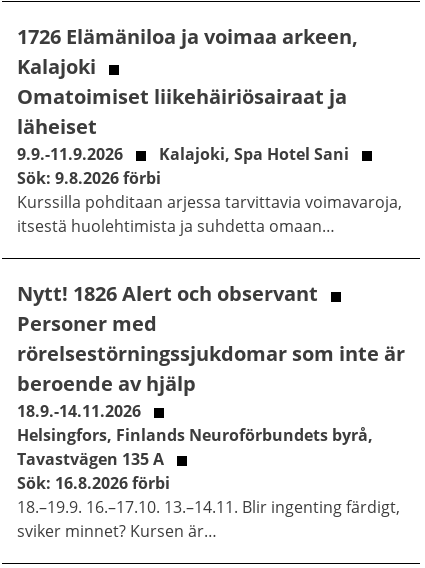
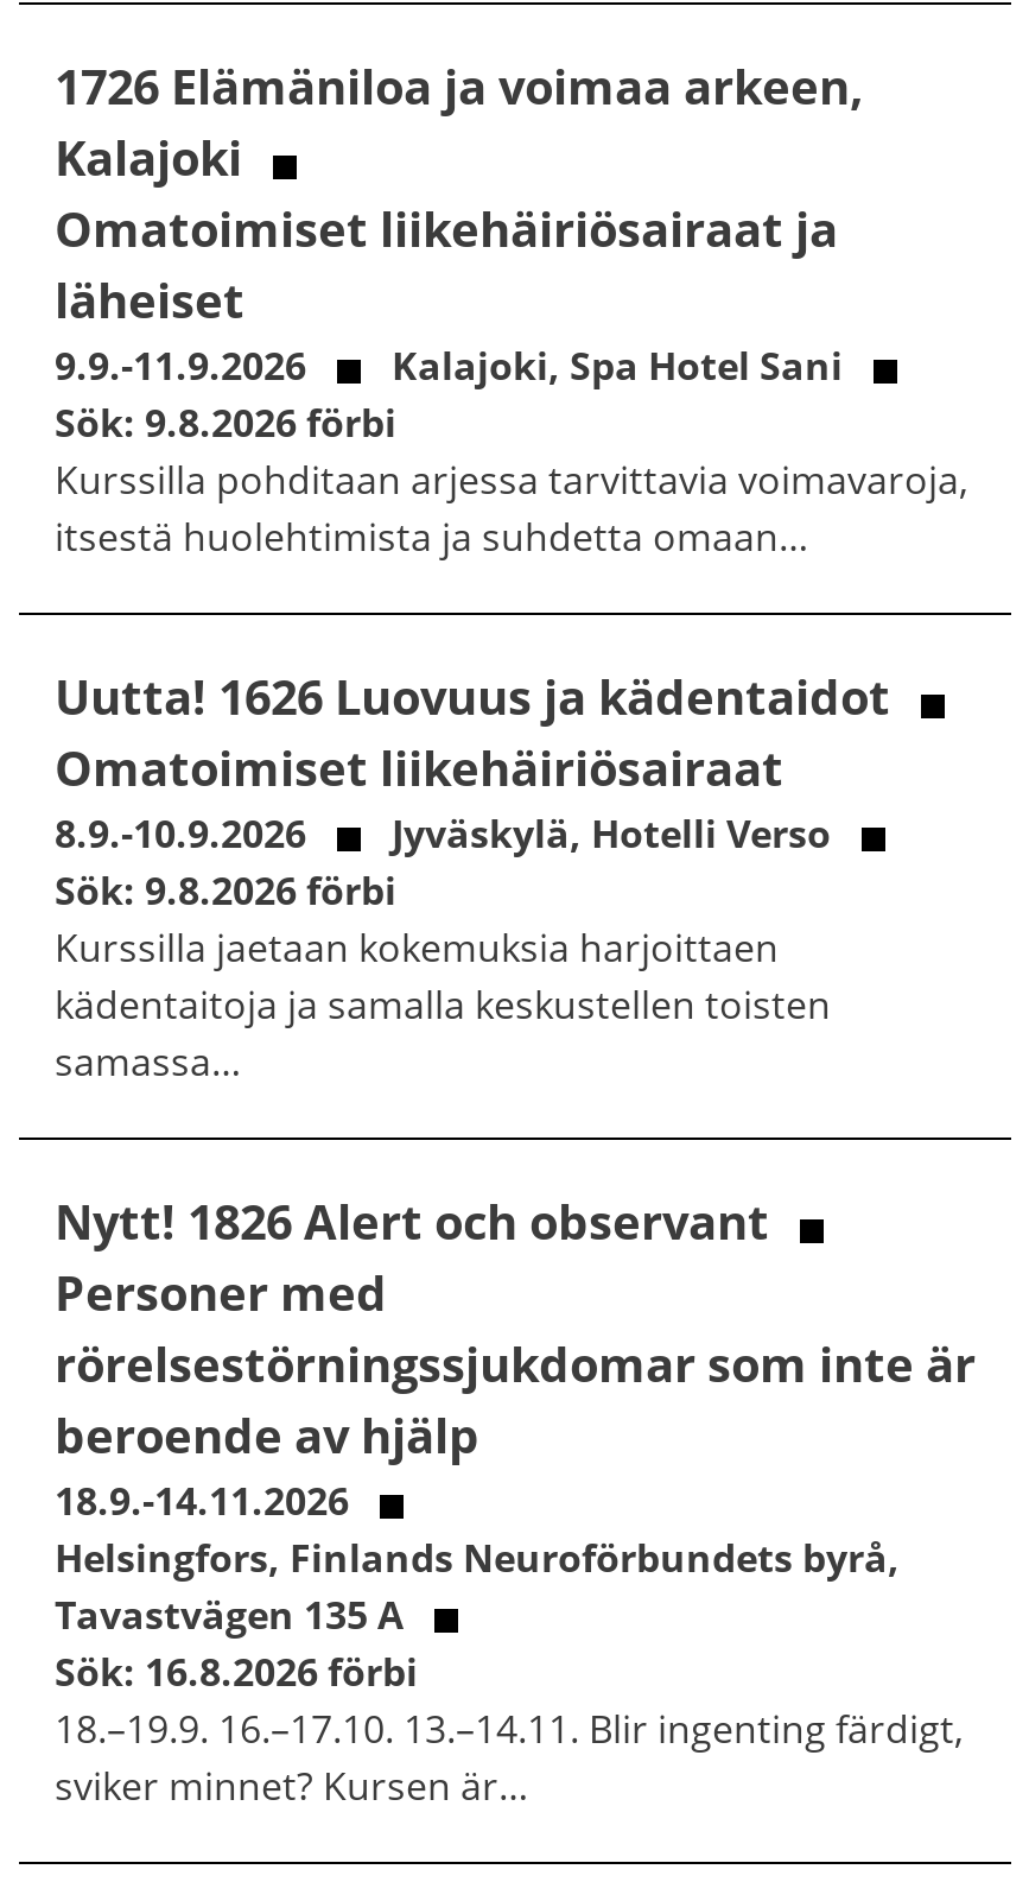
+ Uutta! 1626 Luovuus ja kädentaidot
+ Omatoimiset liikehäiriösairaat
+ 8.9.-10.9.2026
+ Jyväskylä, Hotelli Verso
+ Sök: 9.8.2026 förbi
+ Kurssilla jaetaan kokemuksia harjoittaen
+ kädentaitoja ja samalla keskustellen toisten
+ samassa…
